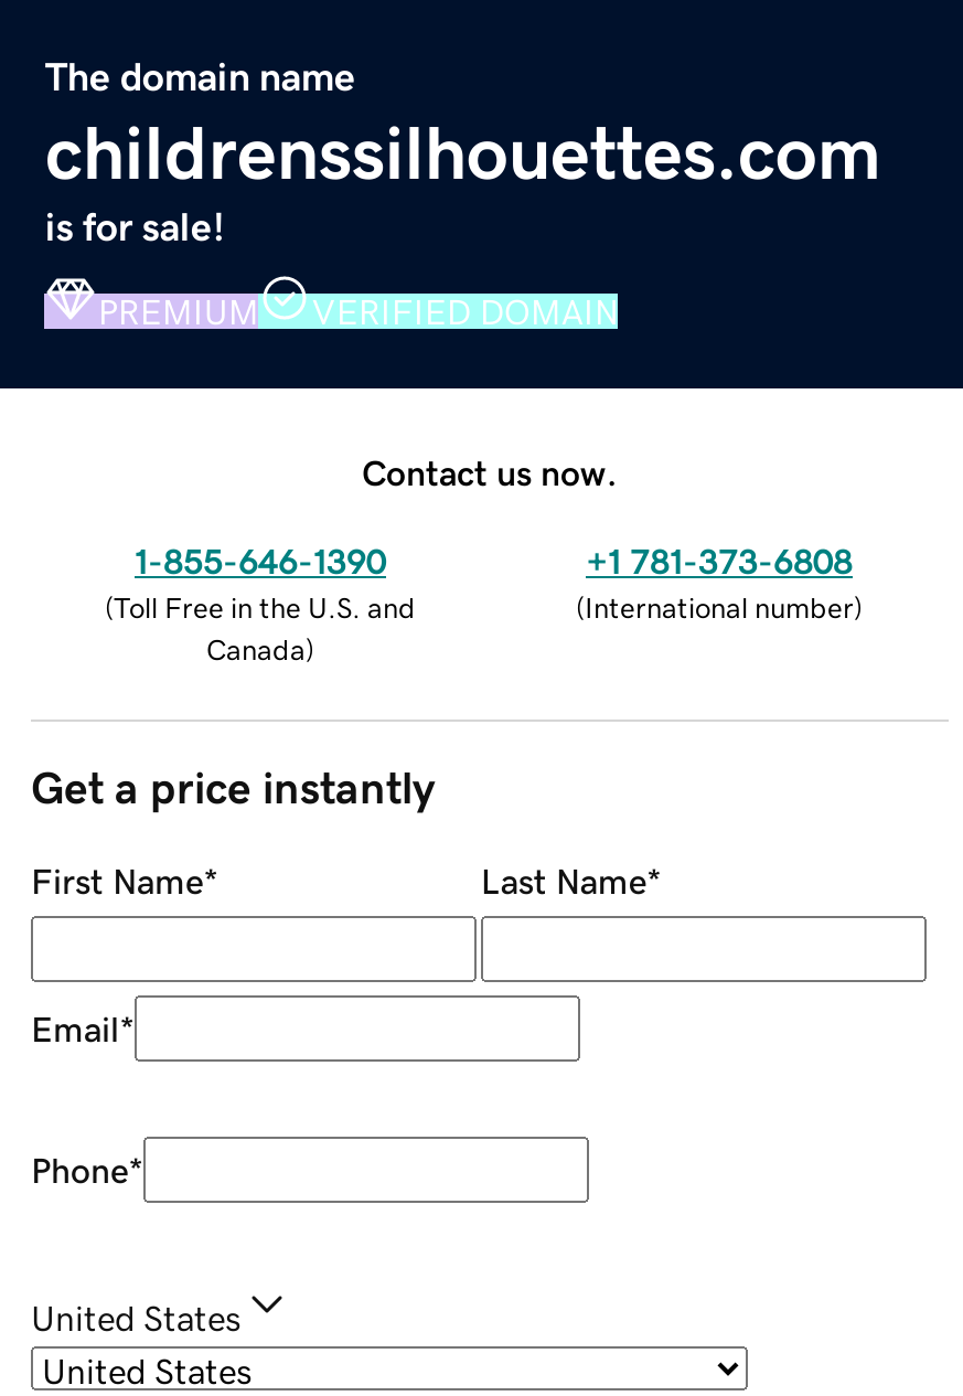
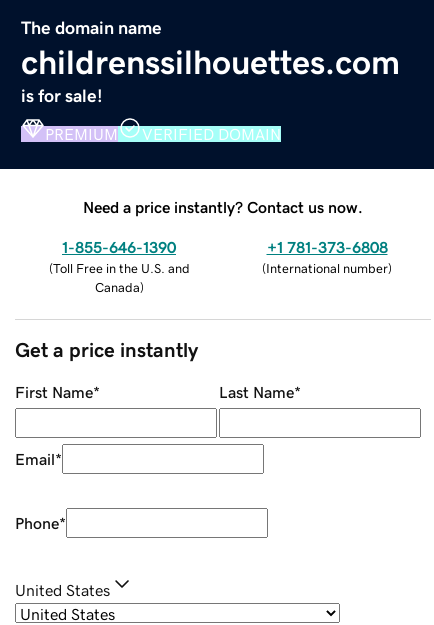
- Contact us now.
+ Need a price instantly? Contact us now.
